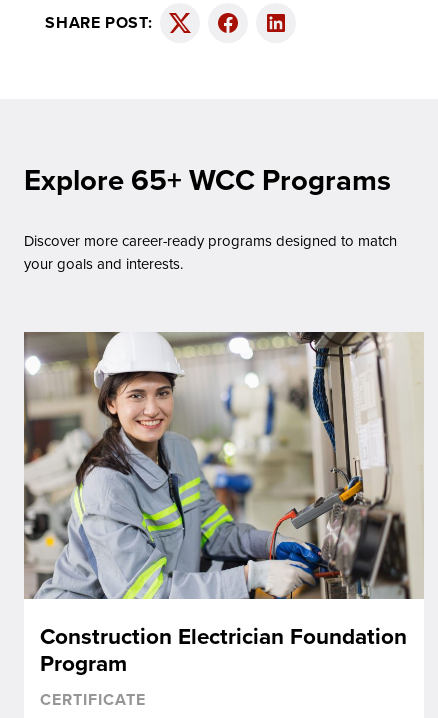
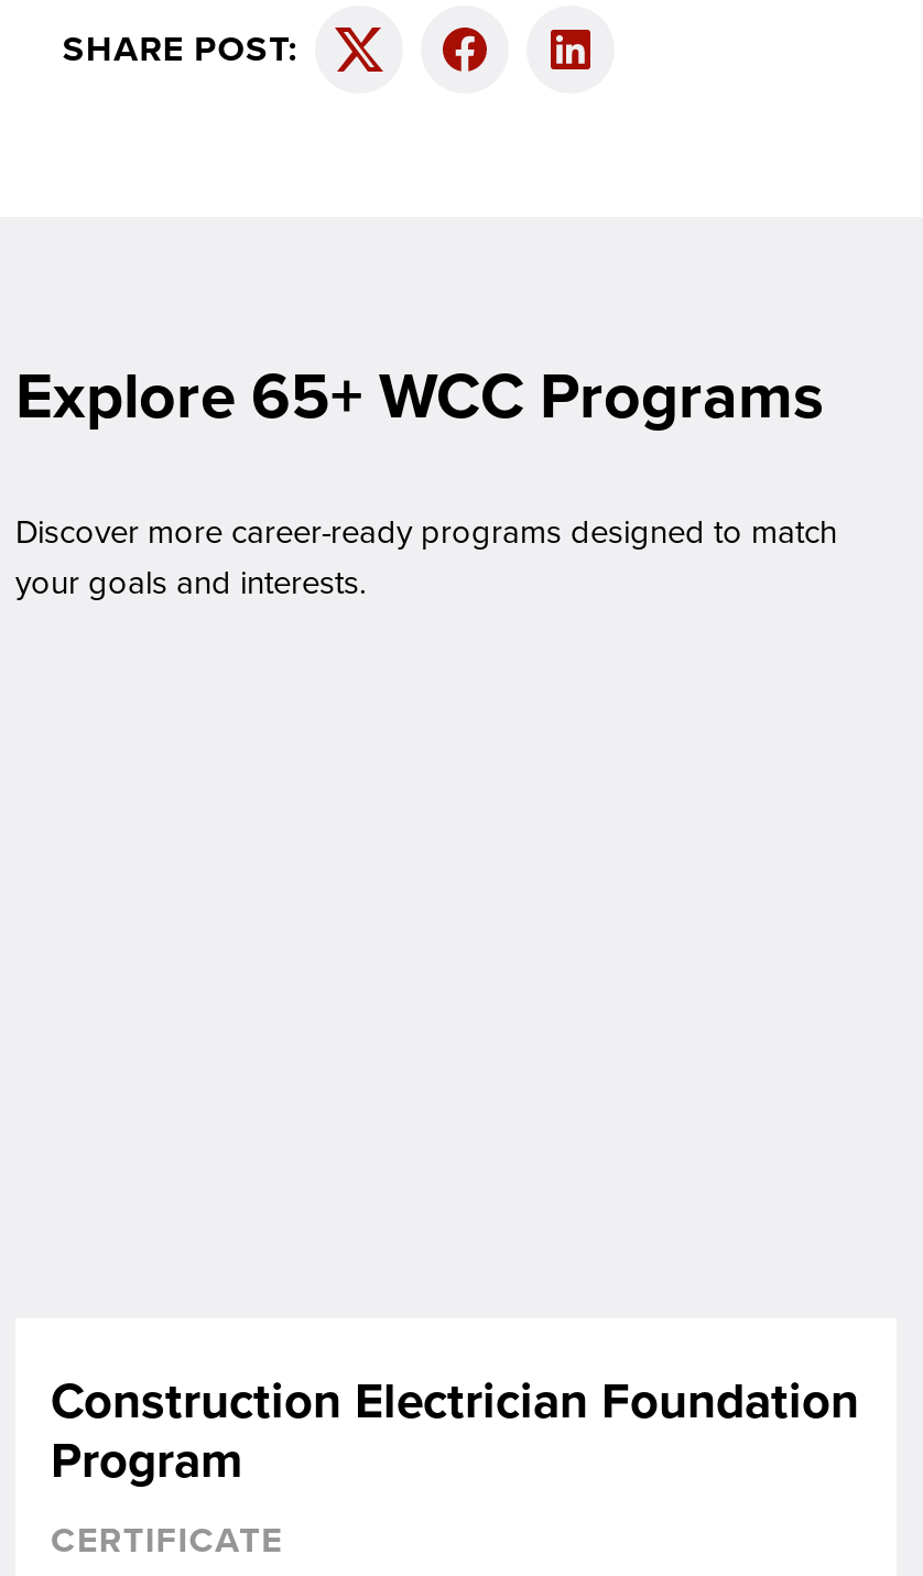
- [image]
